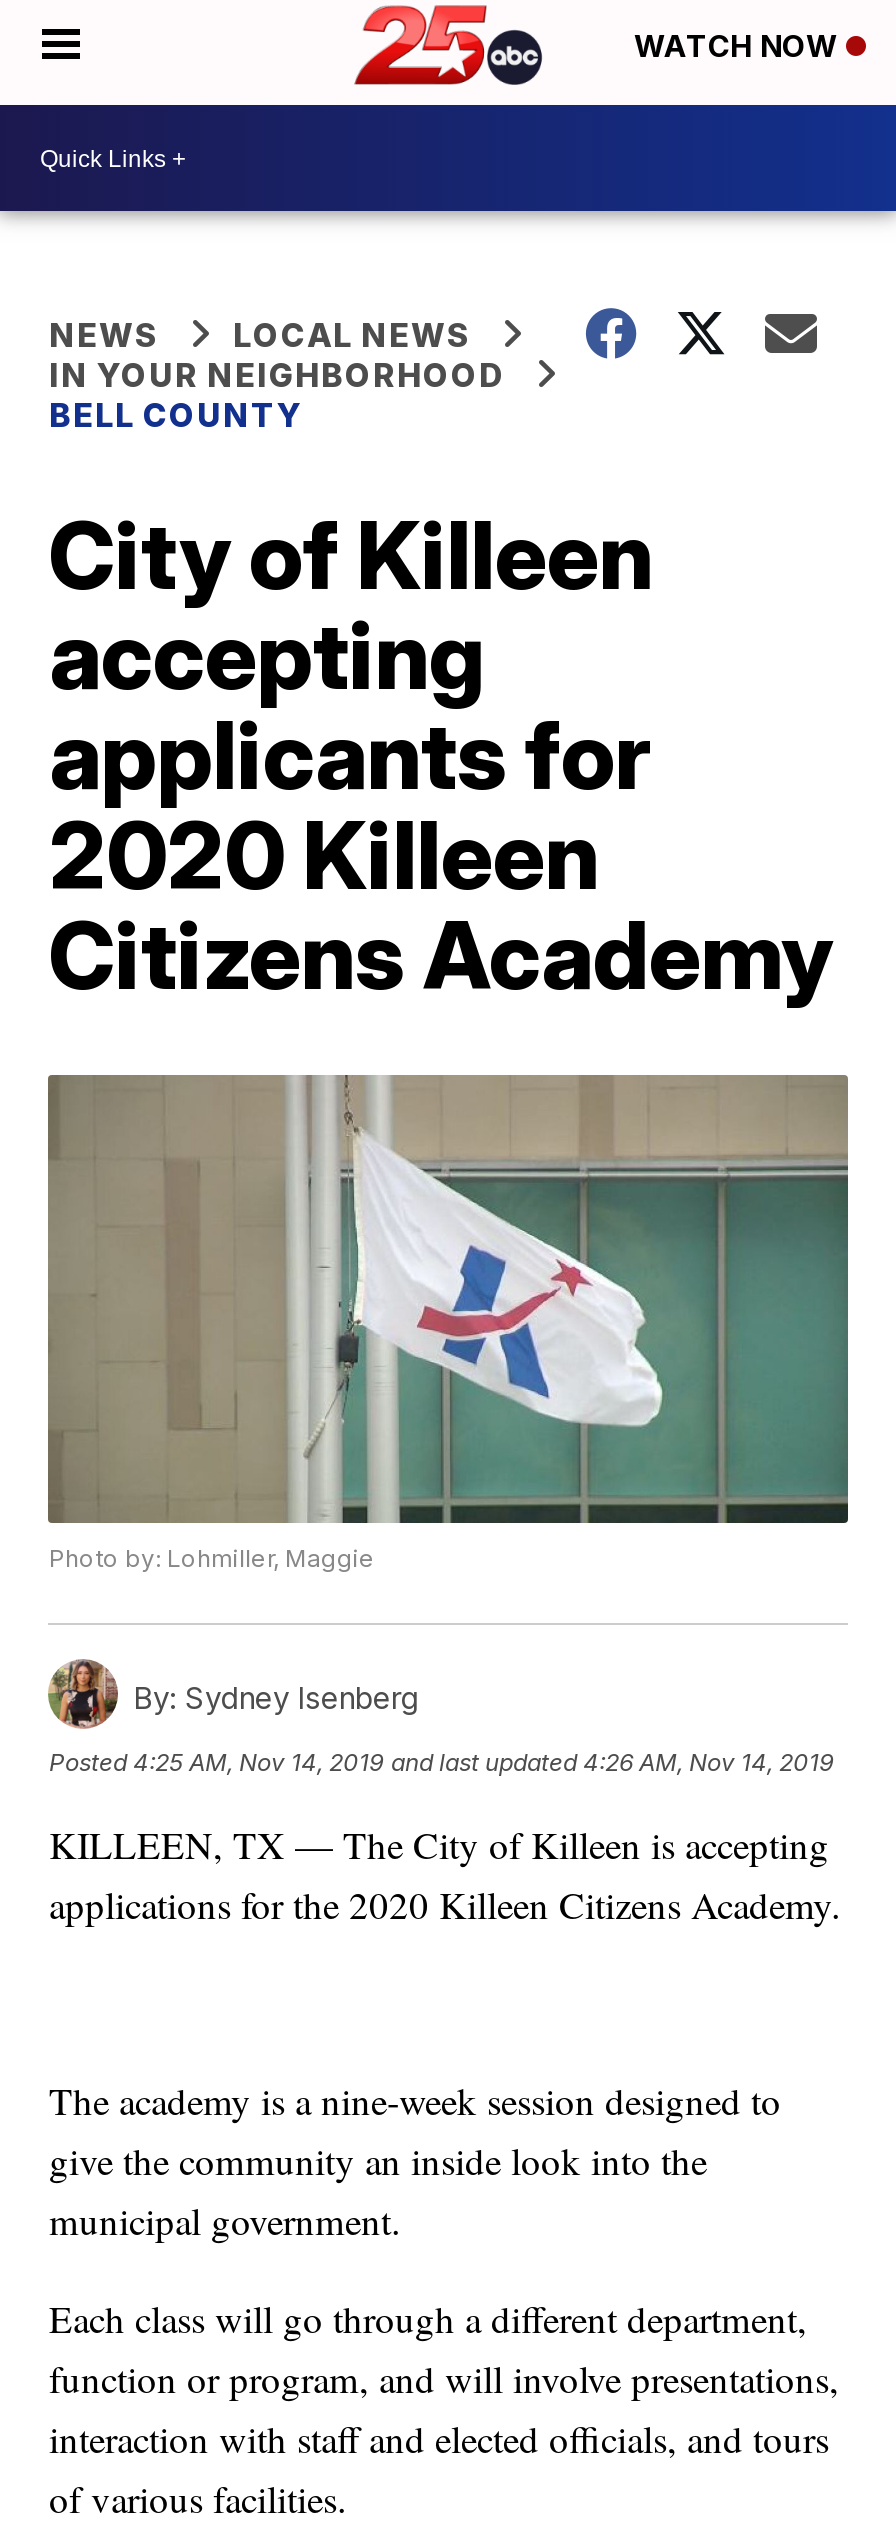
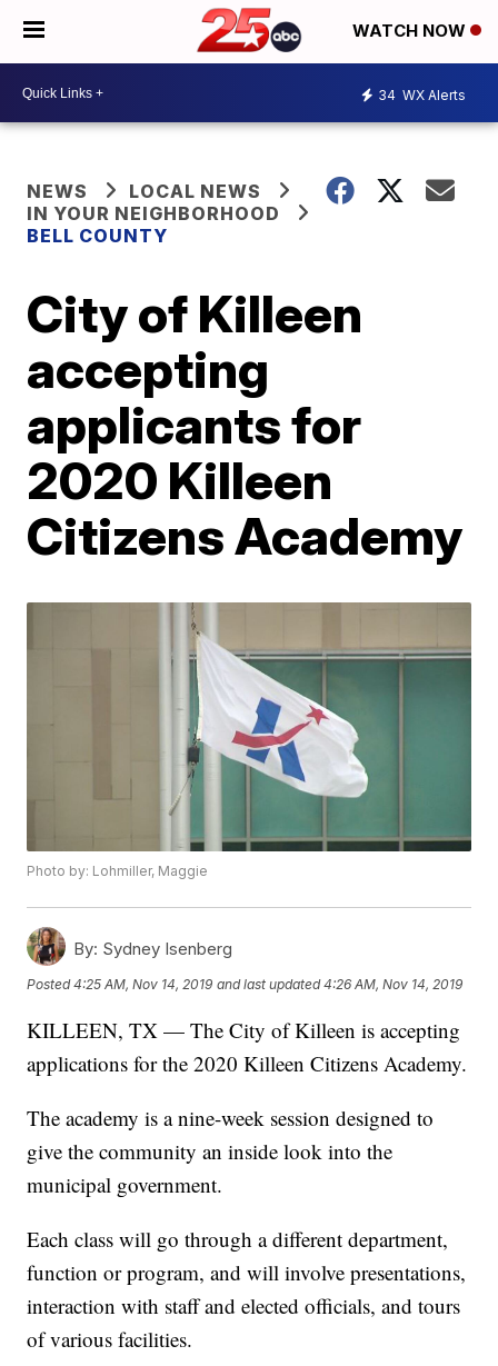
+ 34 WX Alerts
